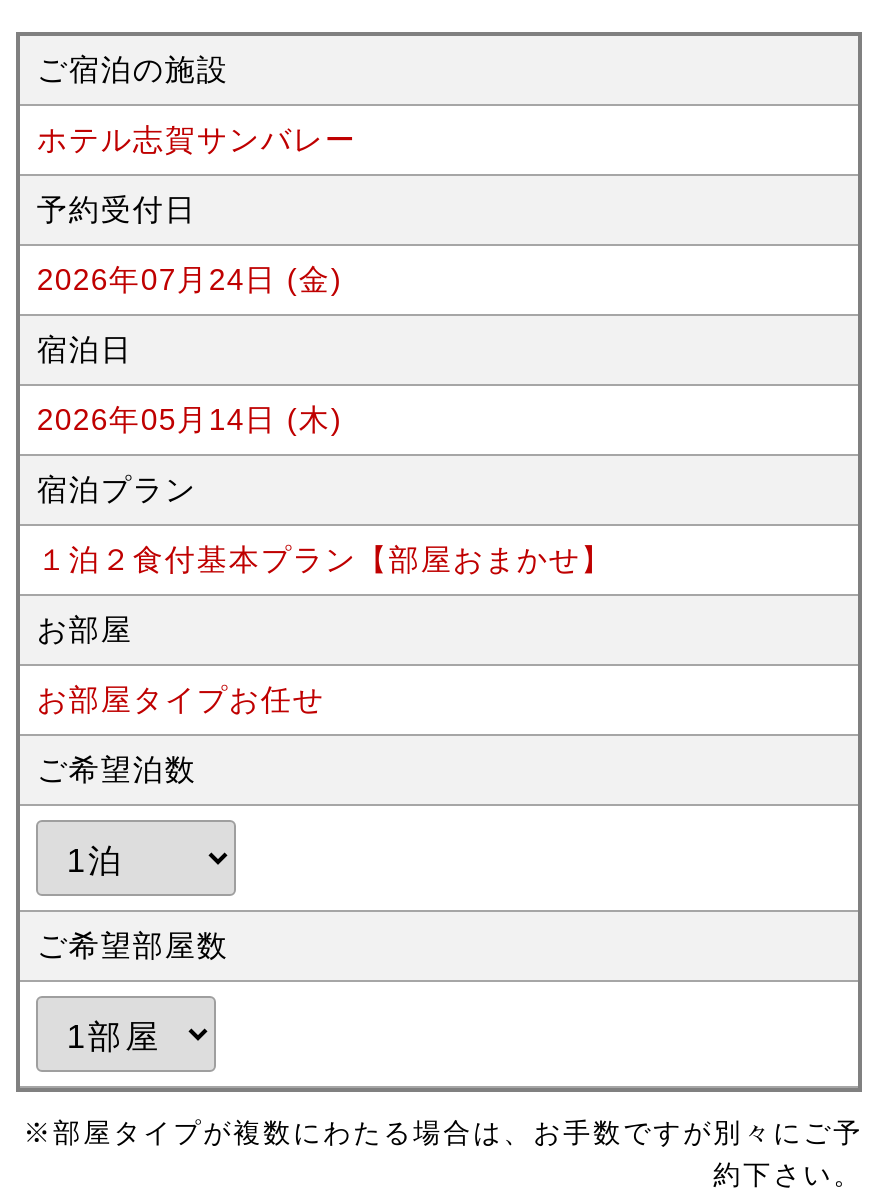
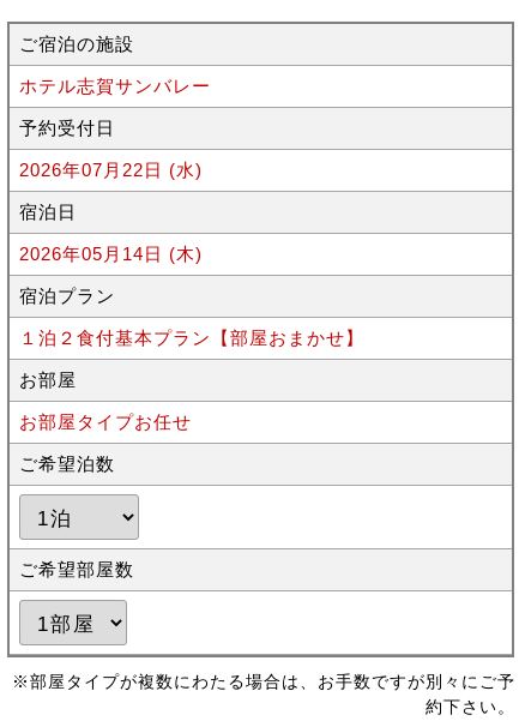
- 2026年07月24日 (金)
+ 2026年07月22日 (水)
